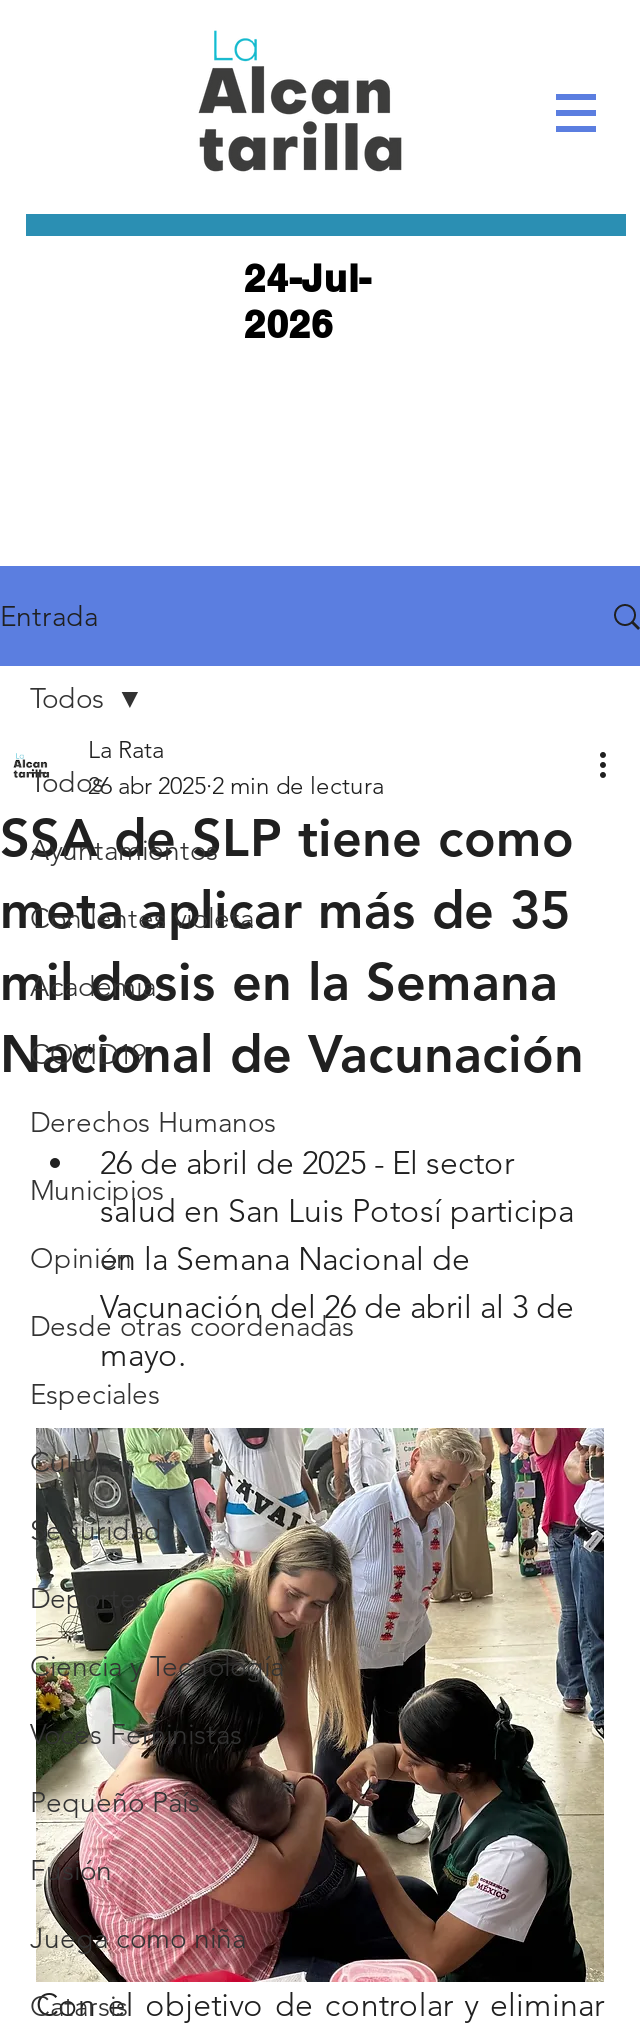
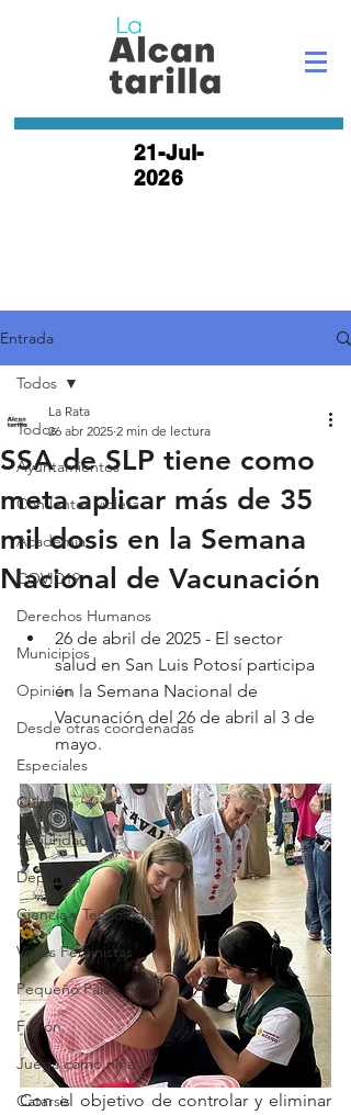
- 24-Jul-
+ 21-Jul-
